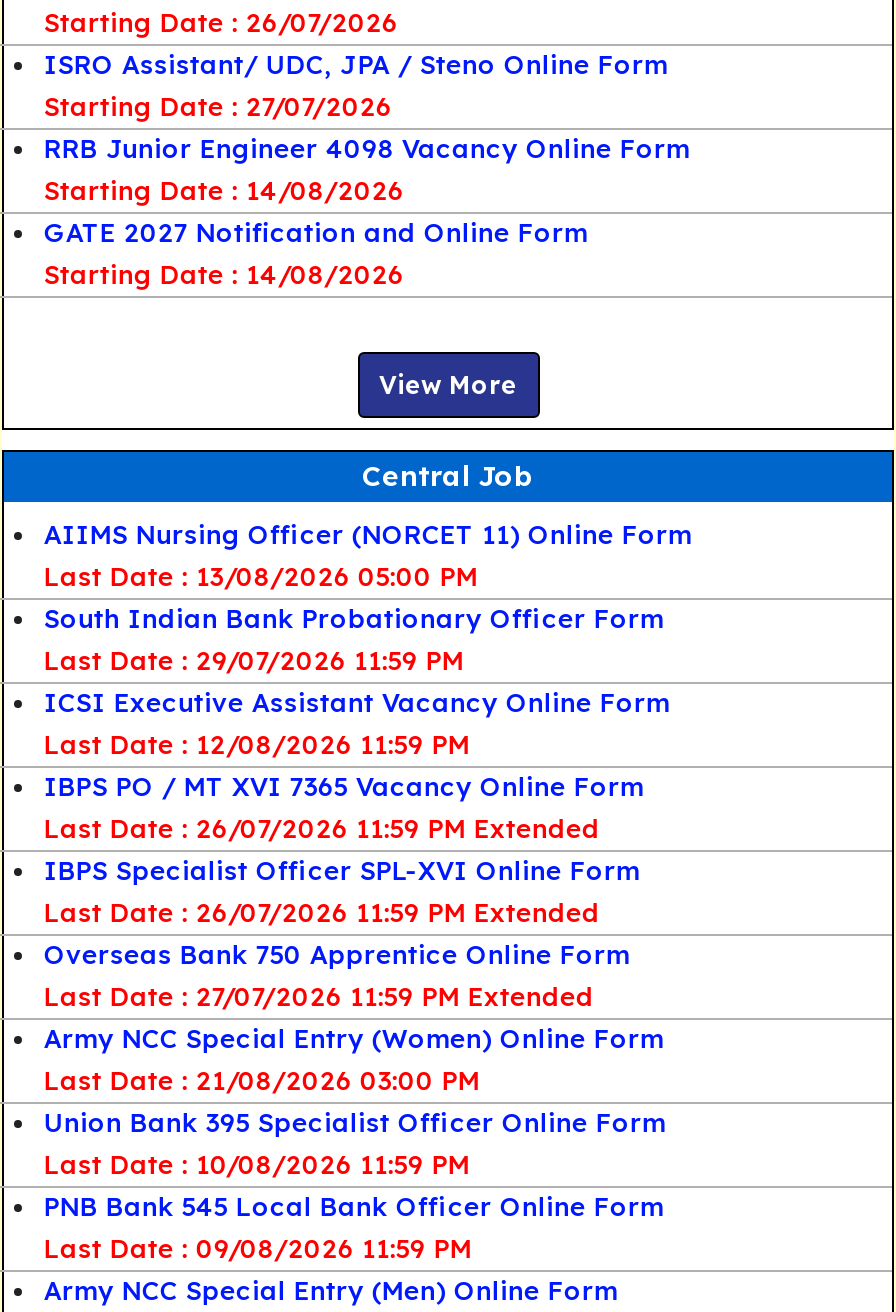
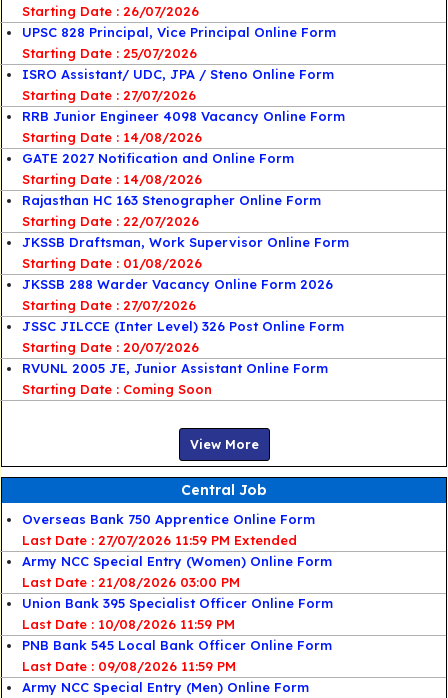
+ UPSC 828 Principal, Vice Principal Online Form
+ Starting Date : 25/07/2026

+ Rajasthan HC 163 Stenographer Online Form
+ Starting Date : 22/07/2026
+ JKSSB Draftsman, Work Supervisor Online Form
+ Starting Date : 01/08/2026
+ JKSSB 288 Warder Vacancy Online Form 2026
+ Starting Date : 27/07/2026
+ JSSC JILCCE (Inter Level) 326 Post Online Form
+ Starting Date : 20/07/2026
+ RVUNL 2005 JE, Junior Assistant Online Form
+ Starting Date : Coming Soon

moved down: View More | Central Job

- AIIMS Nursing Officer (NORCET 11) Online Form
- Last Date : 13/08/2026 05:00 PM
- South Indian Bank Probationary Officer Form
- Last Date : 29/07/2026 11:59 PM
- ICSI Executive Assistant Vacancy Online Form
- Last Date : 12/08/2026 11:59 PM
- IBPS PO / MT XVI 7365 Vacancy Online Form
- Last Date : 26/07/2026 11:59 PM Extended
- IBPS Specialist Officer SPL-XVI Online Form
- Last Date : 26/07/2026 11:59 PM Extended
